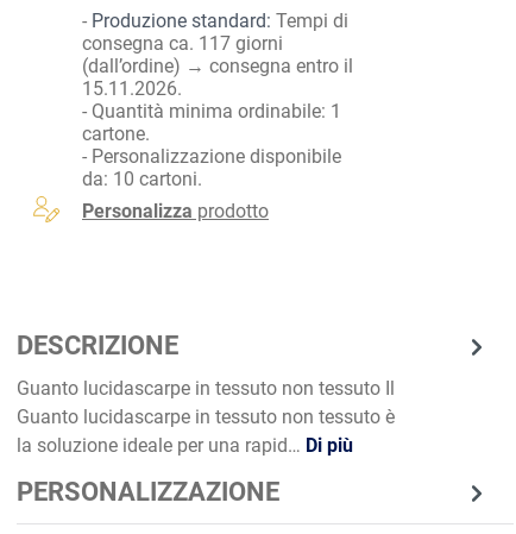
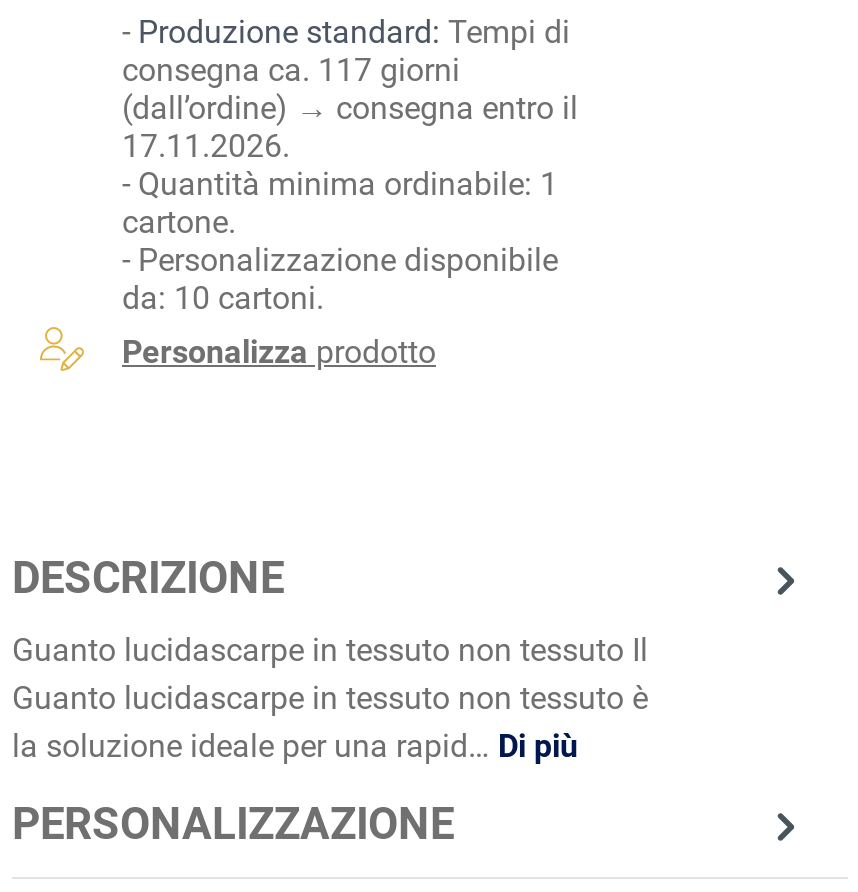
- 15.11.2026.
+ 17.11.2026.
